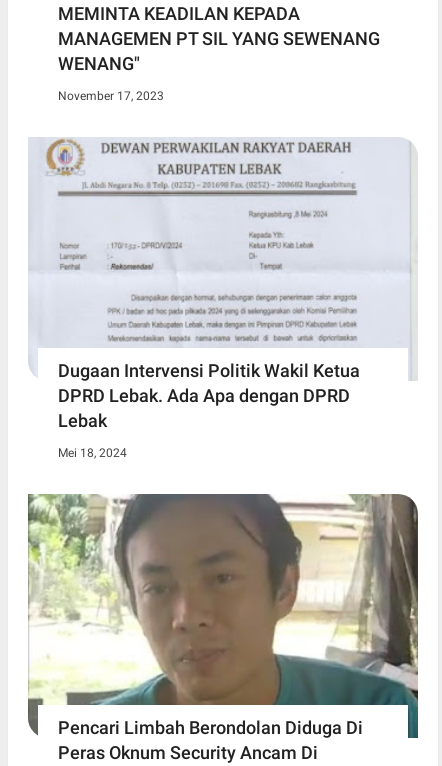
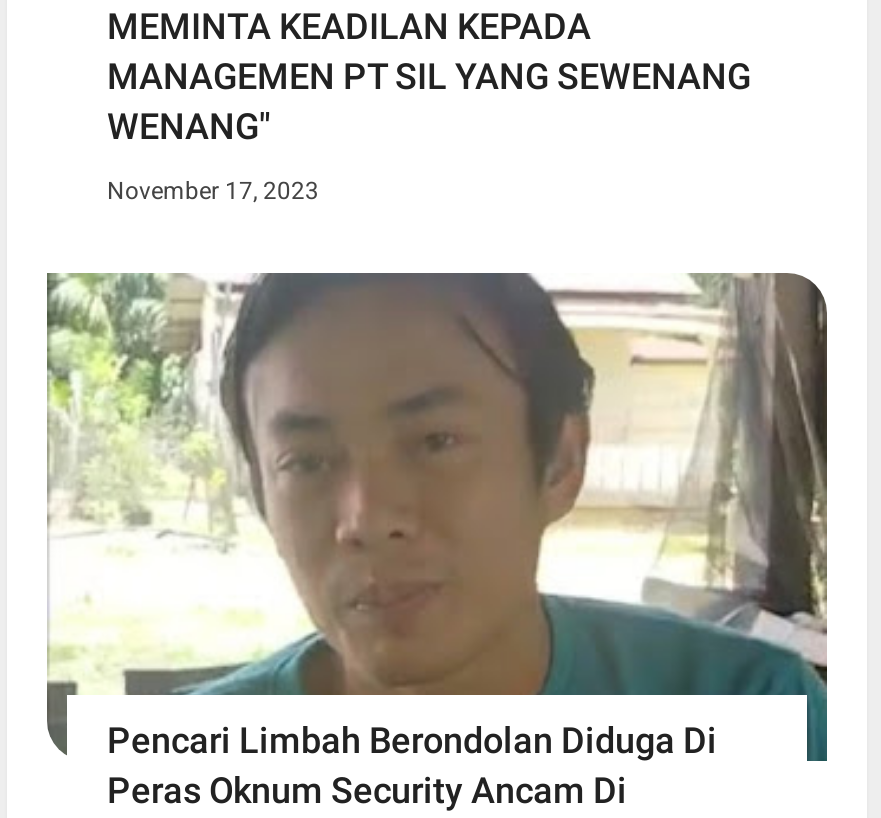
- [image]
- Dugaan Intervensi Politik Wakil Ketua
- DPRD Lebak. Ada Apa dengan DPRD
- Lebak
- Mei 18, 2024
